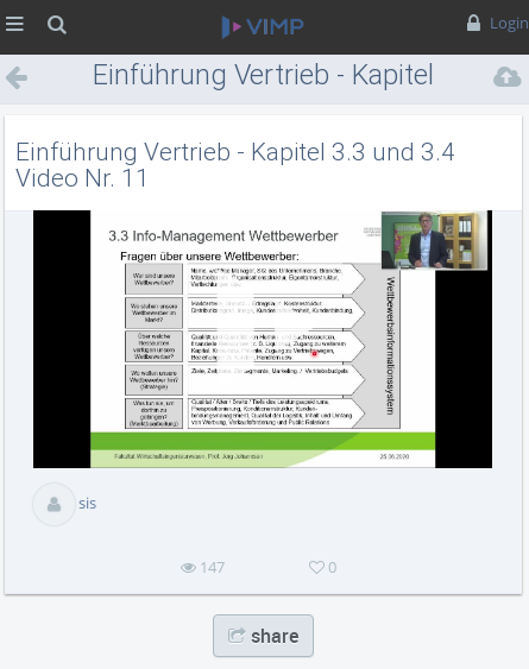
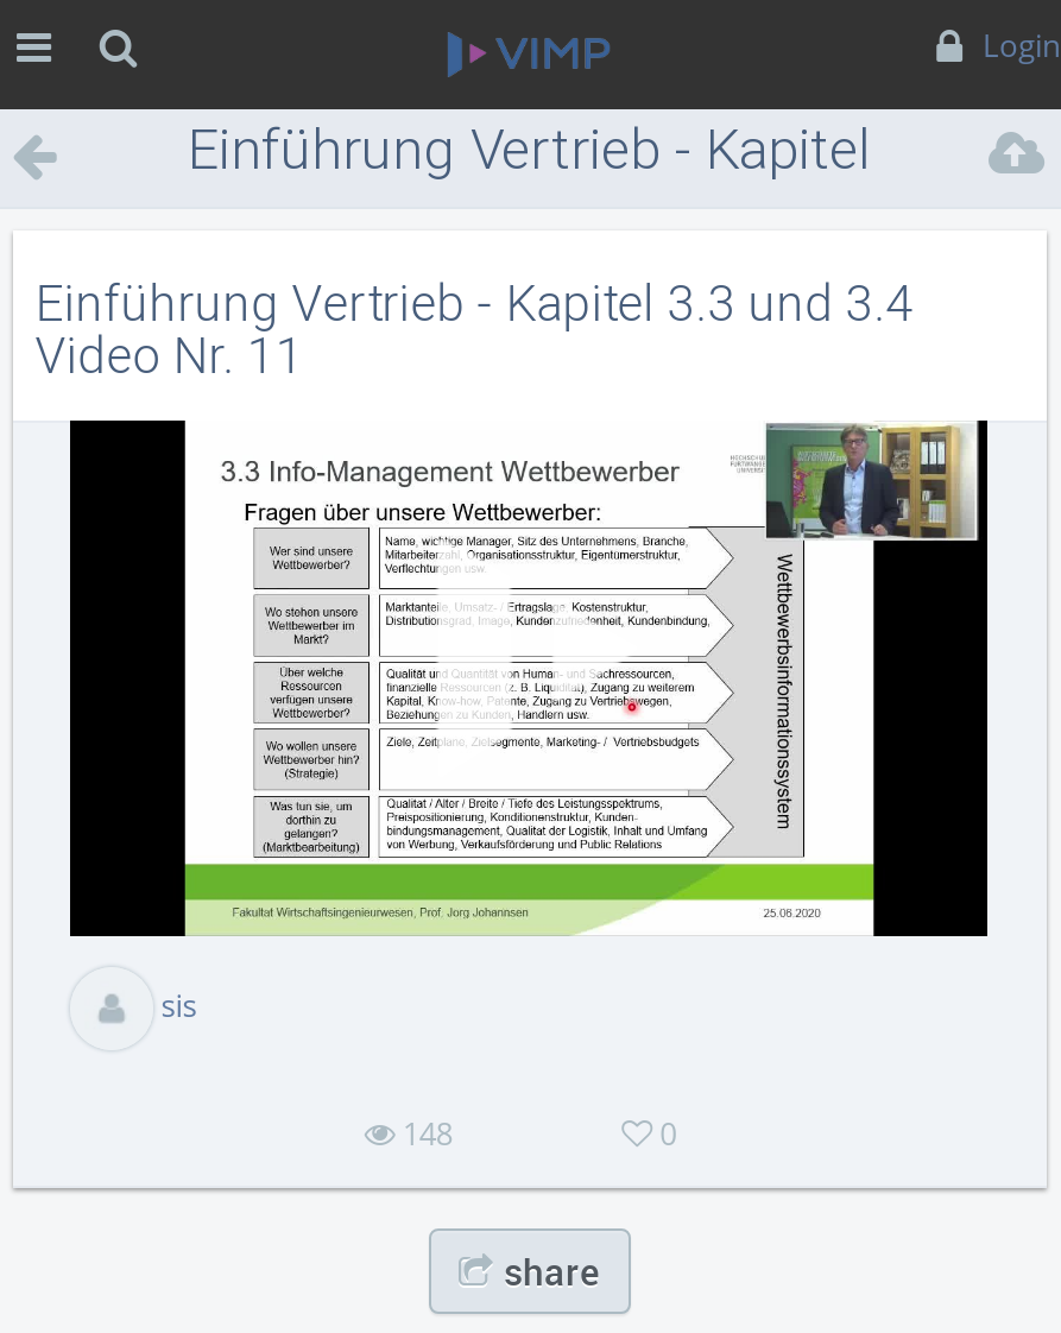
- 147
+ 148
